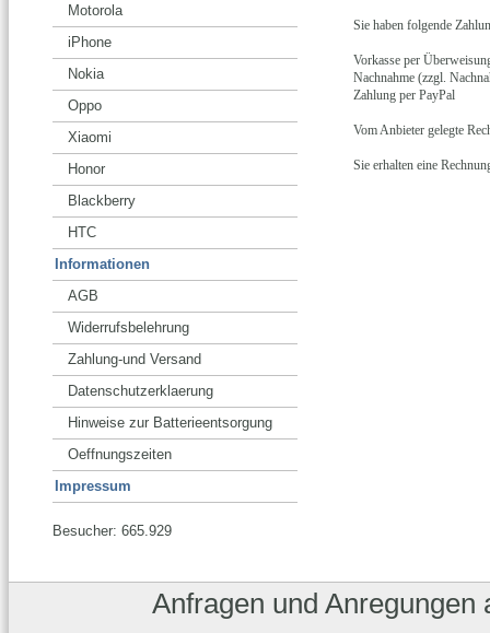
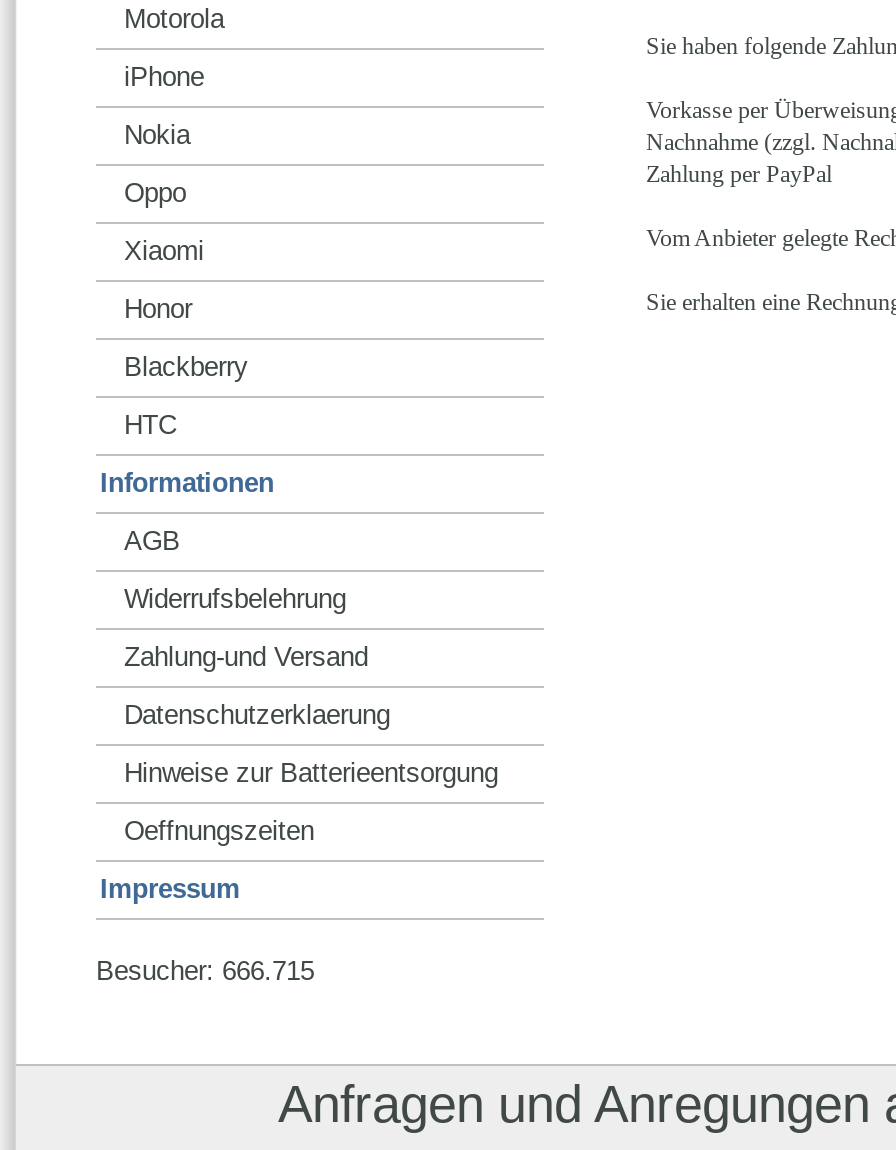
- Besucher: 665.929
+ Besucher: 666.715
